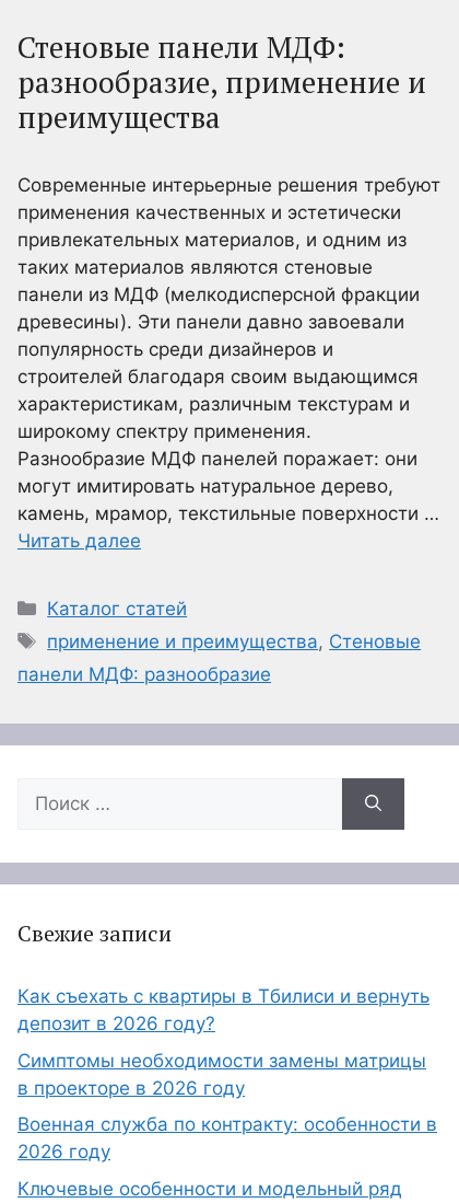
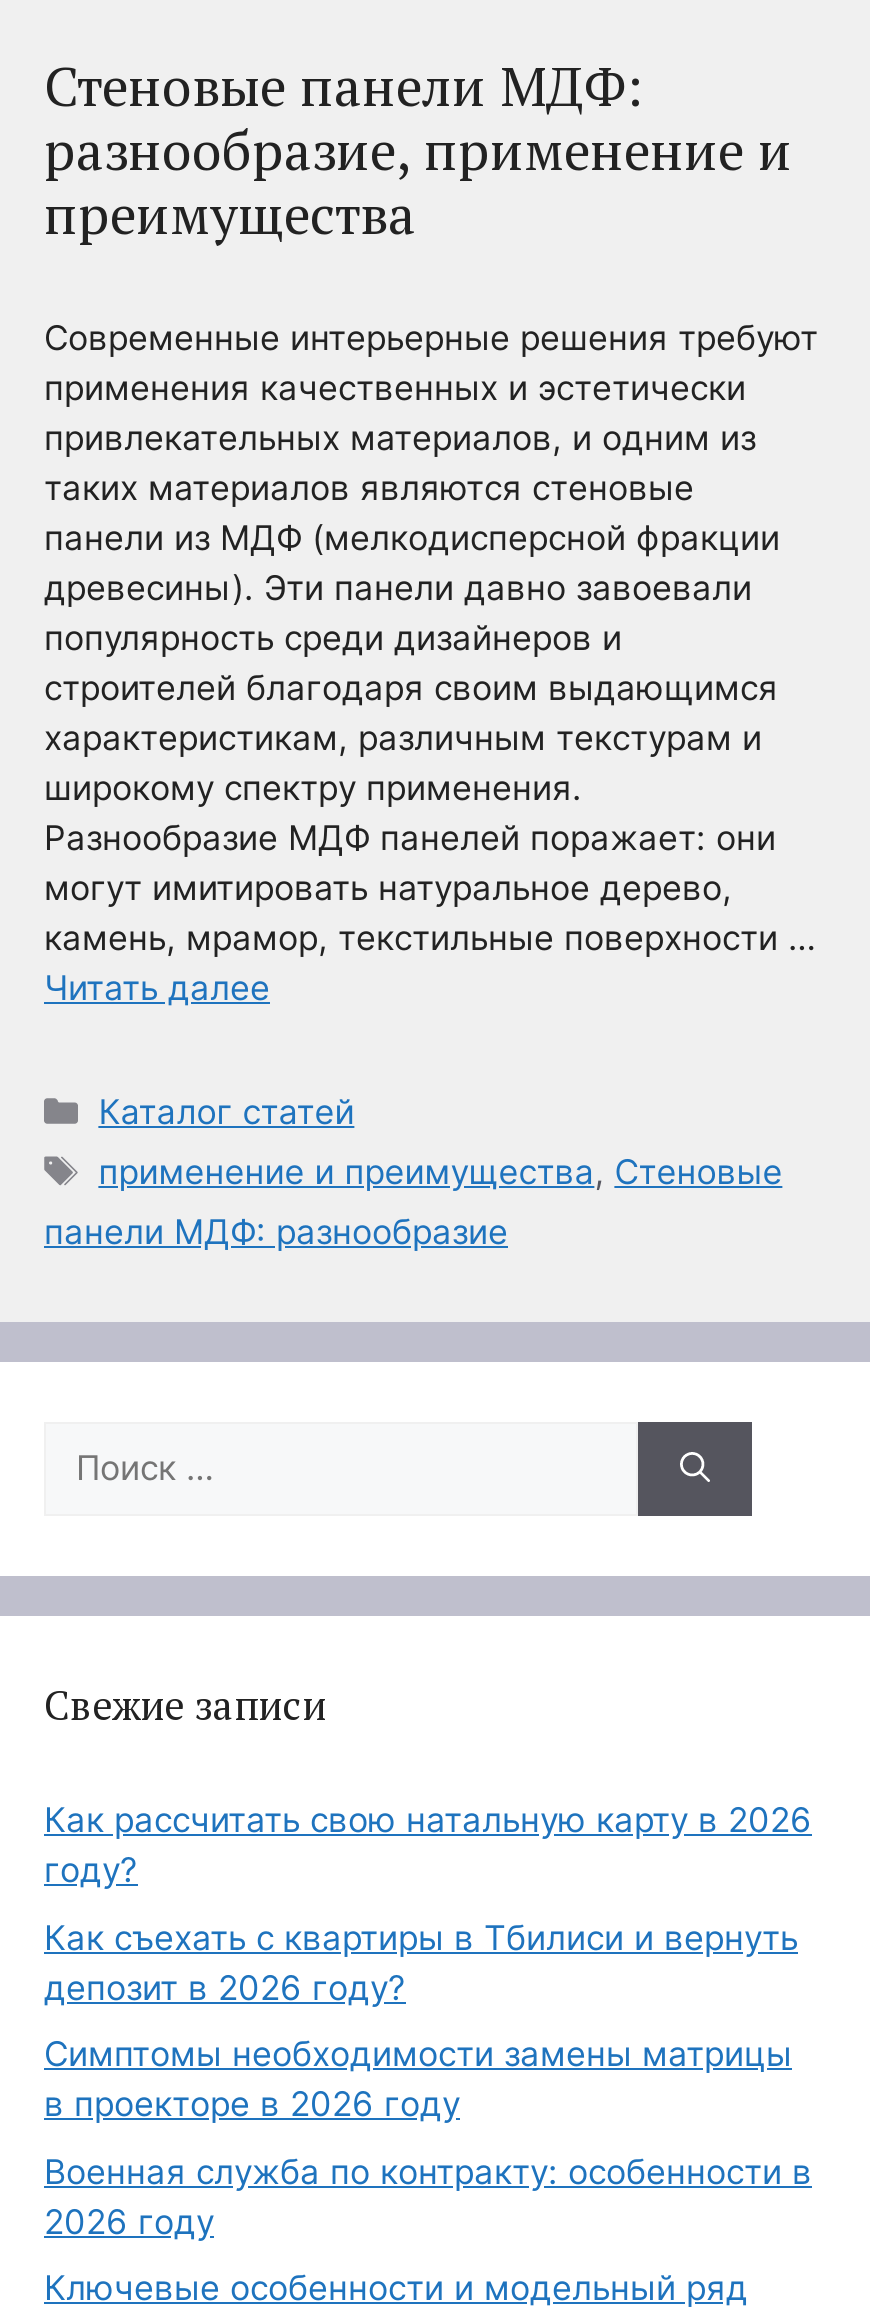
+ Как рассчитать свою натальную карту в 2026
+ году?
